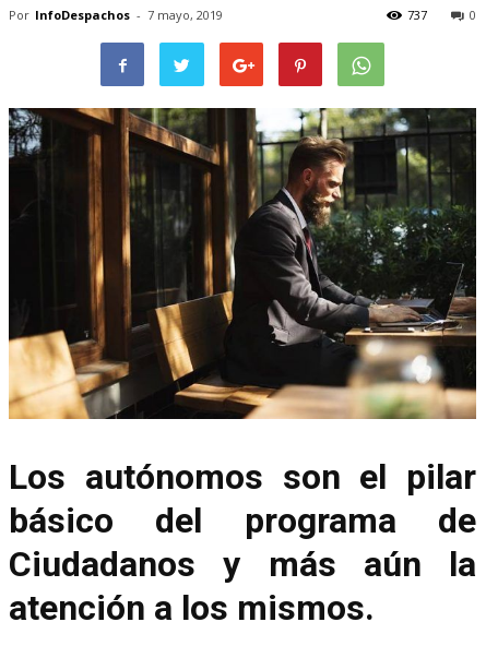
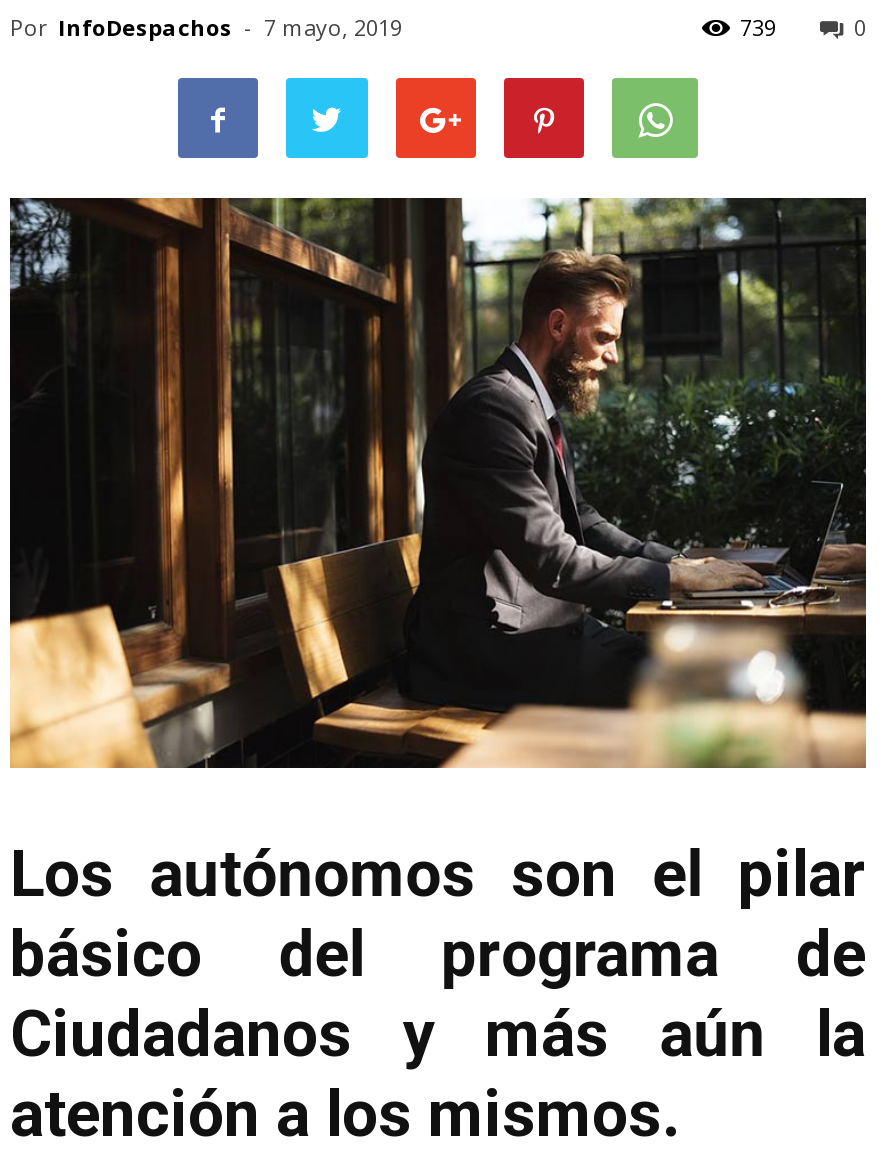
- 737
+ 739
